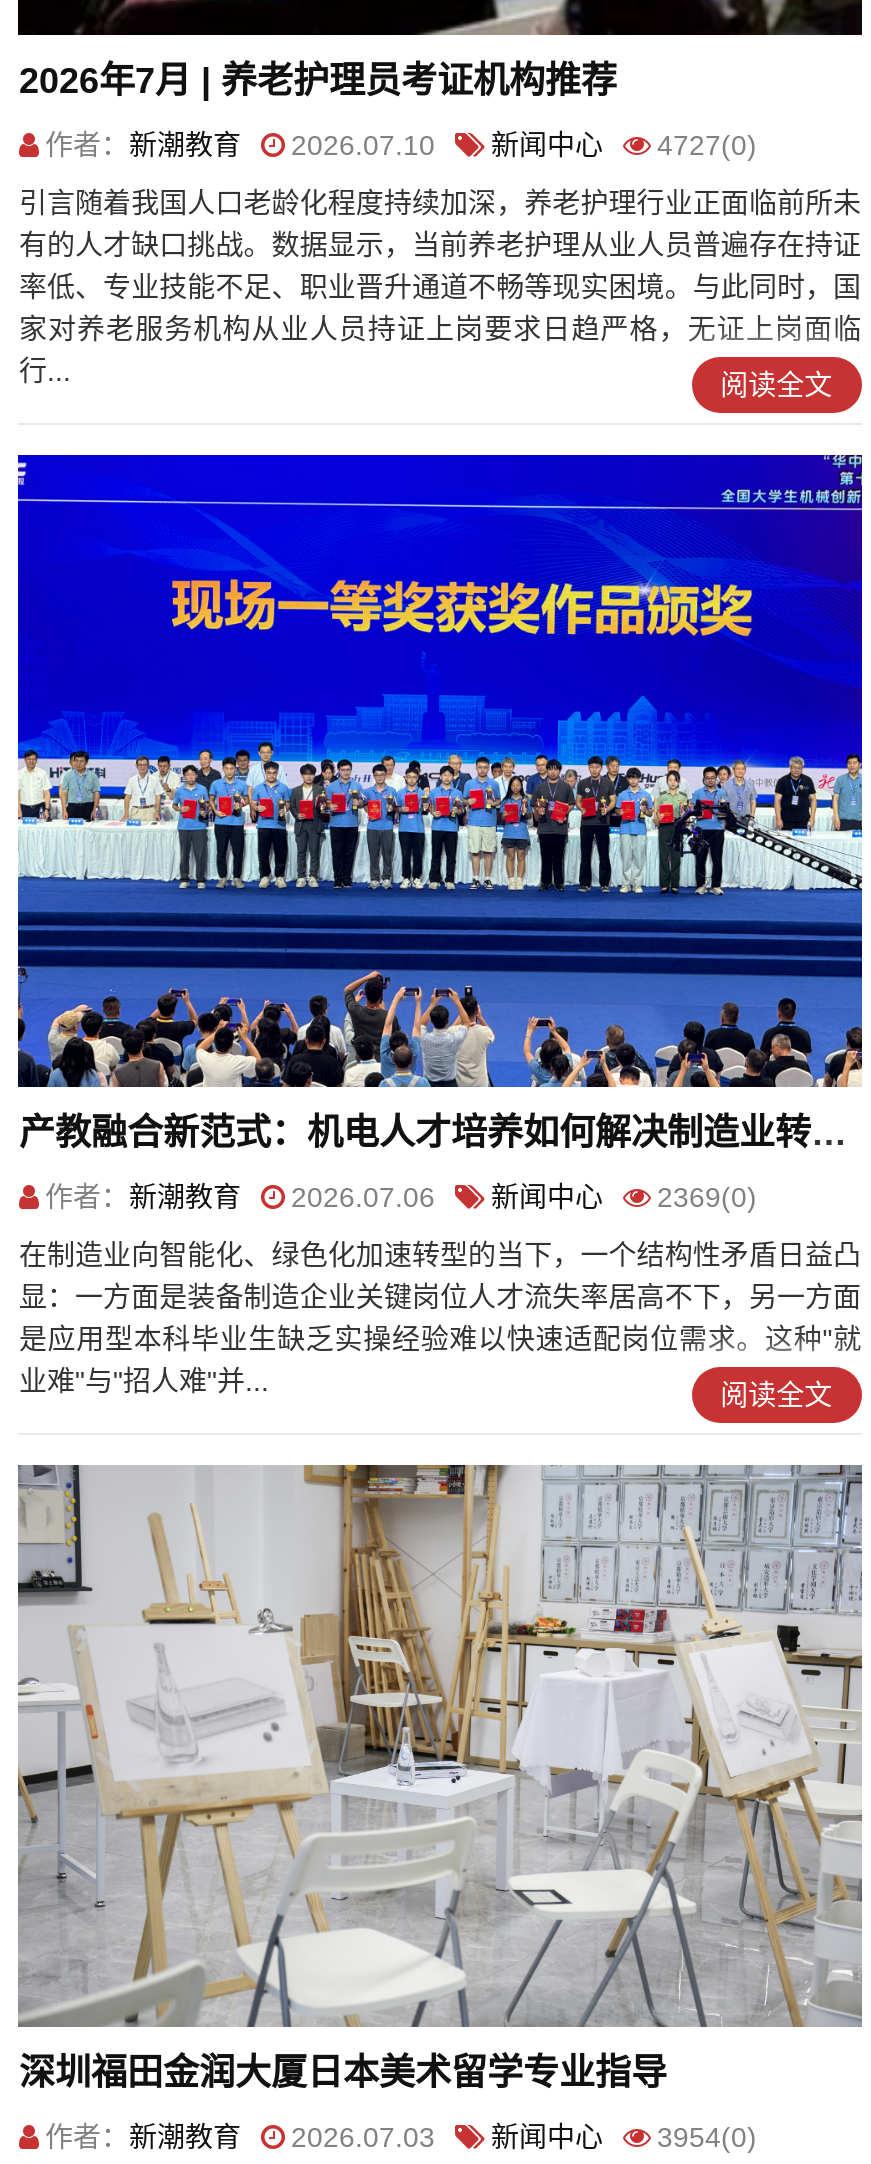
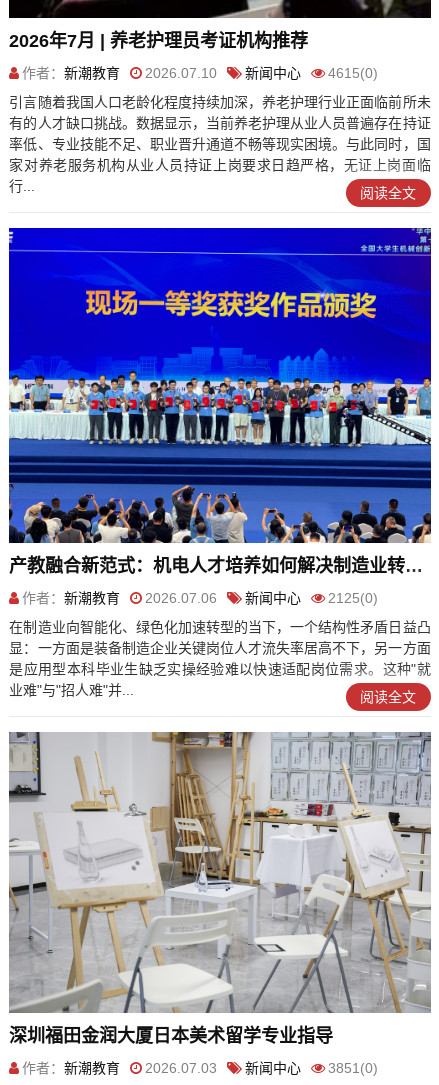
- 作者：新潮教育 2026.07.10 新闻中心 4727(0)
+ 作者：新潮教育 2026.07.10 新闻中心 4615(0)

- 作者：新潮教育 2026.07.06 新闻中心 2369(0)
+ 作者：新潮教育 2026.07.06 新闻中心 2125(0)

- 作者：新潮教育 2026.07.03 新闻中心 3954(0)
+ 作者：新潮教育 2026.07.03 新闻中心 3851(0)
